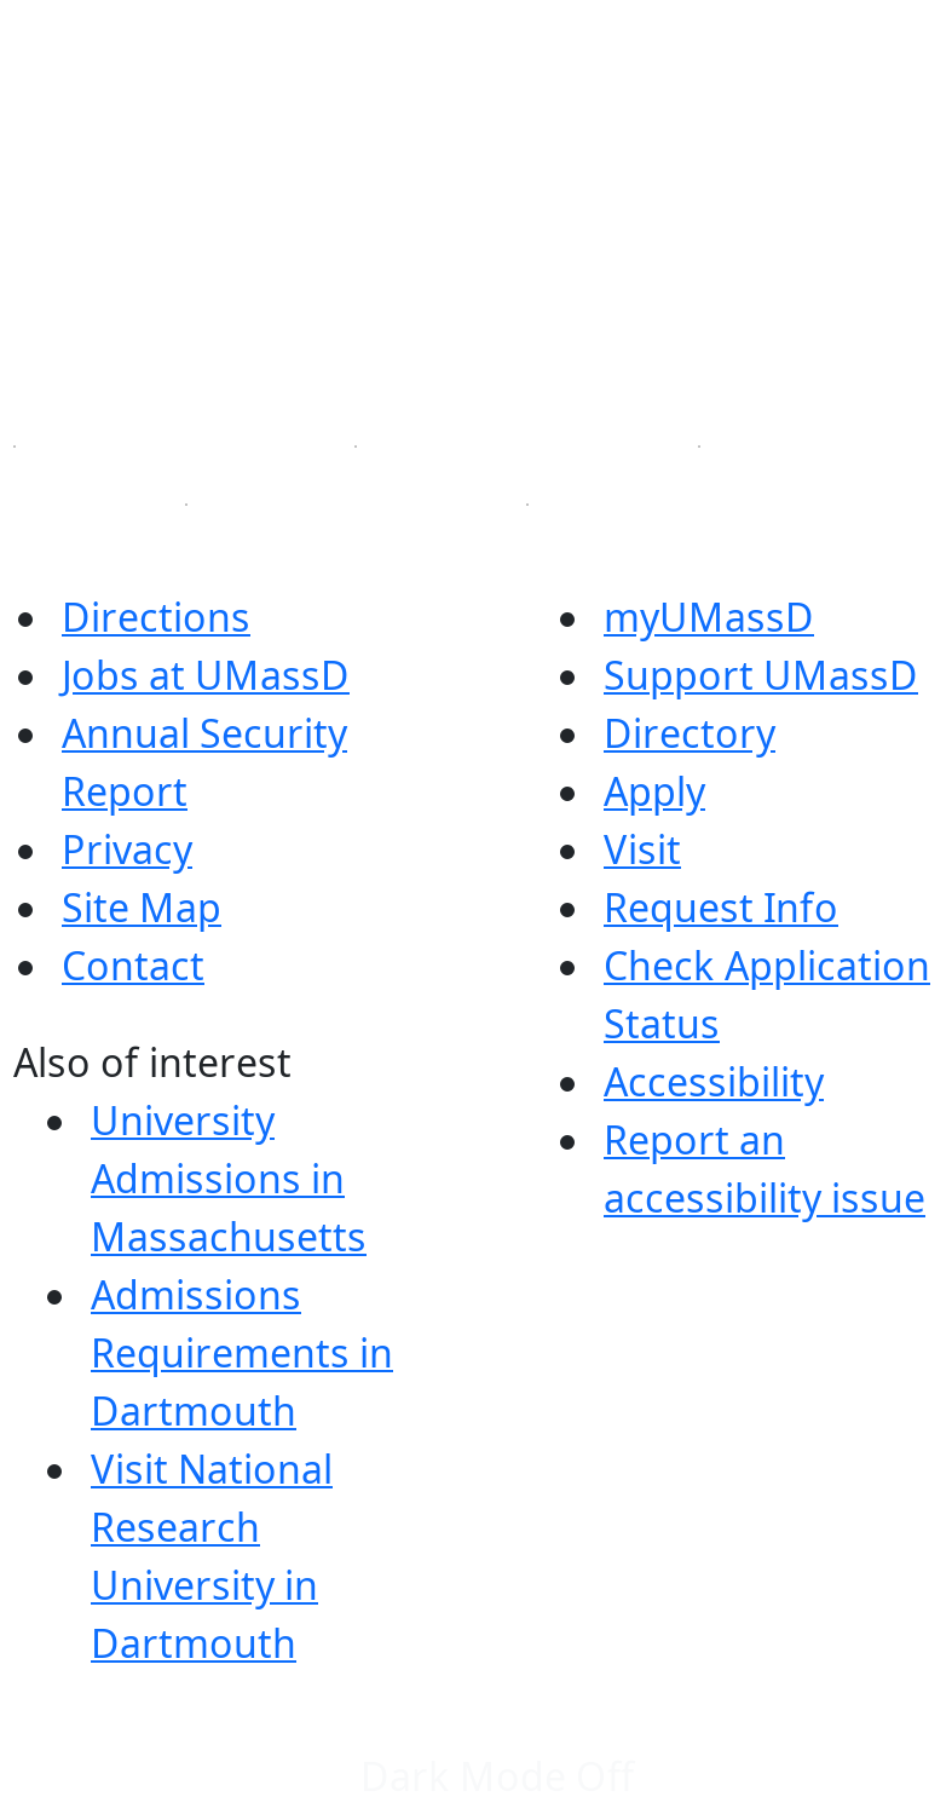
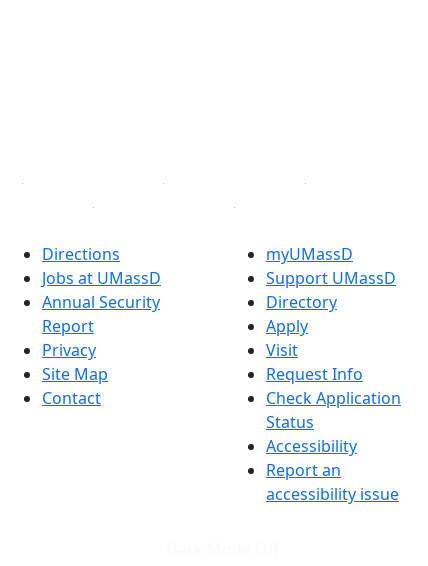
- Also of interest
- University
- Admissions in
- Massachusetts
- Admissions
- Requirements in
- Dartmouth
- Visit National
- Research
- University in
- Dartmouth
